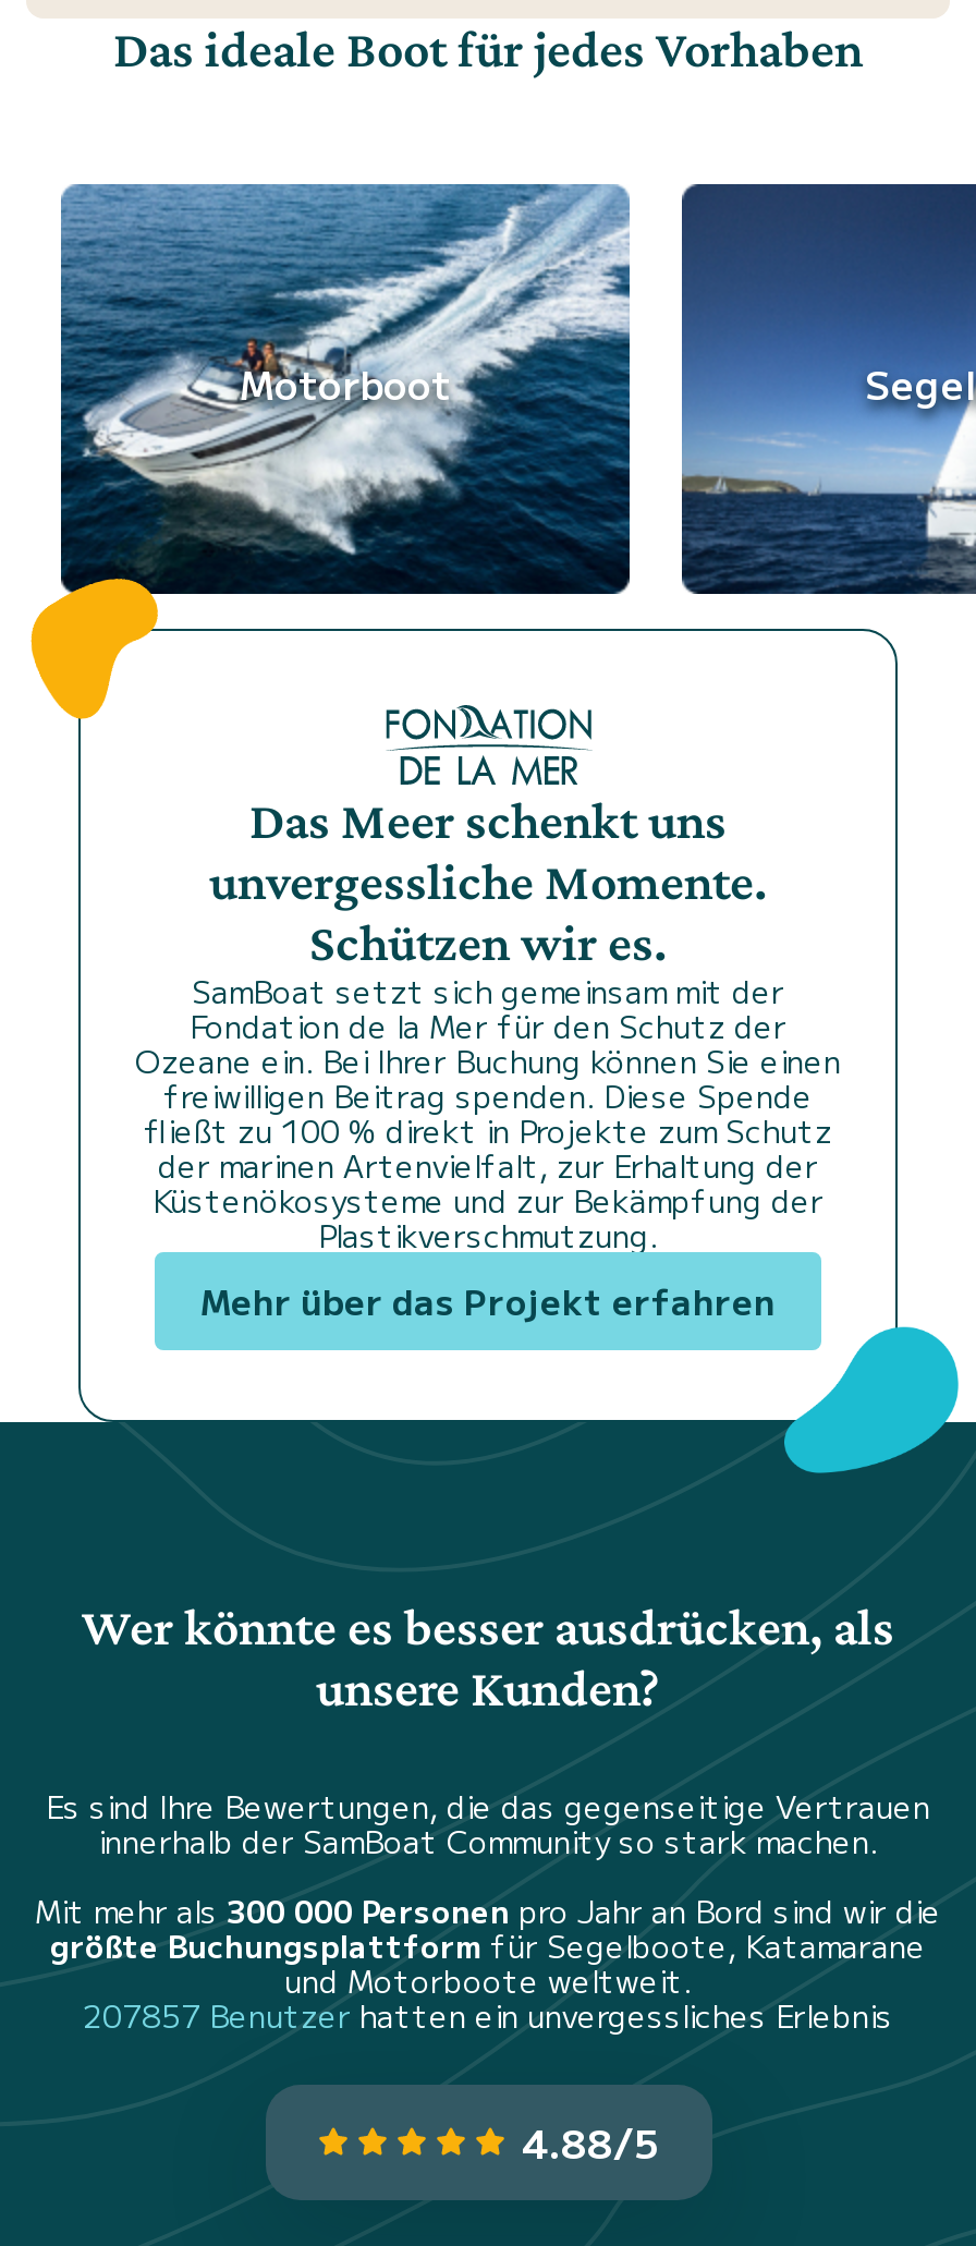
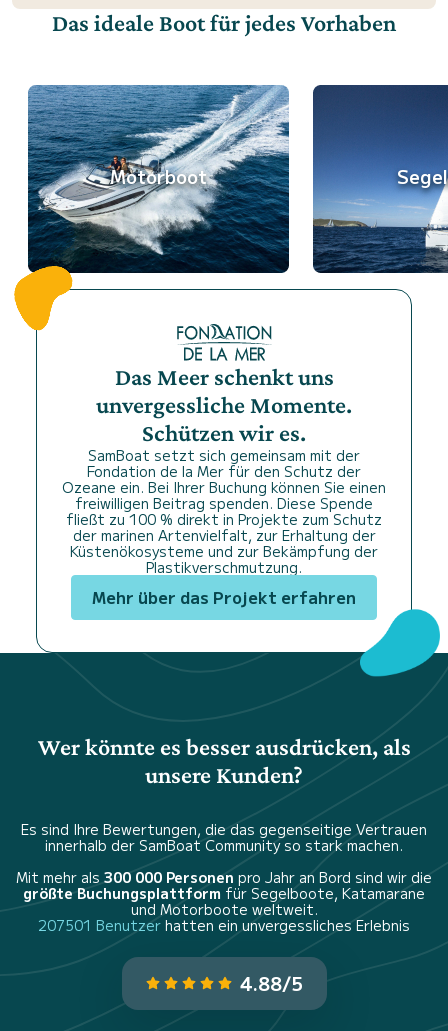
- 207857 Benutzer hatten ein unvergessliches Erlebnis
+ 207501 Benutzer hatten ein unvergessliches Erlebnis
